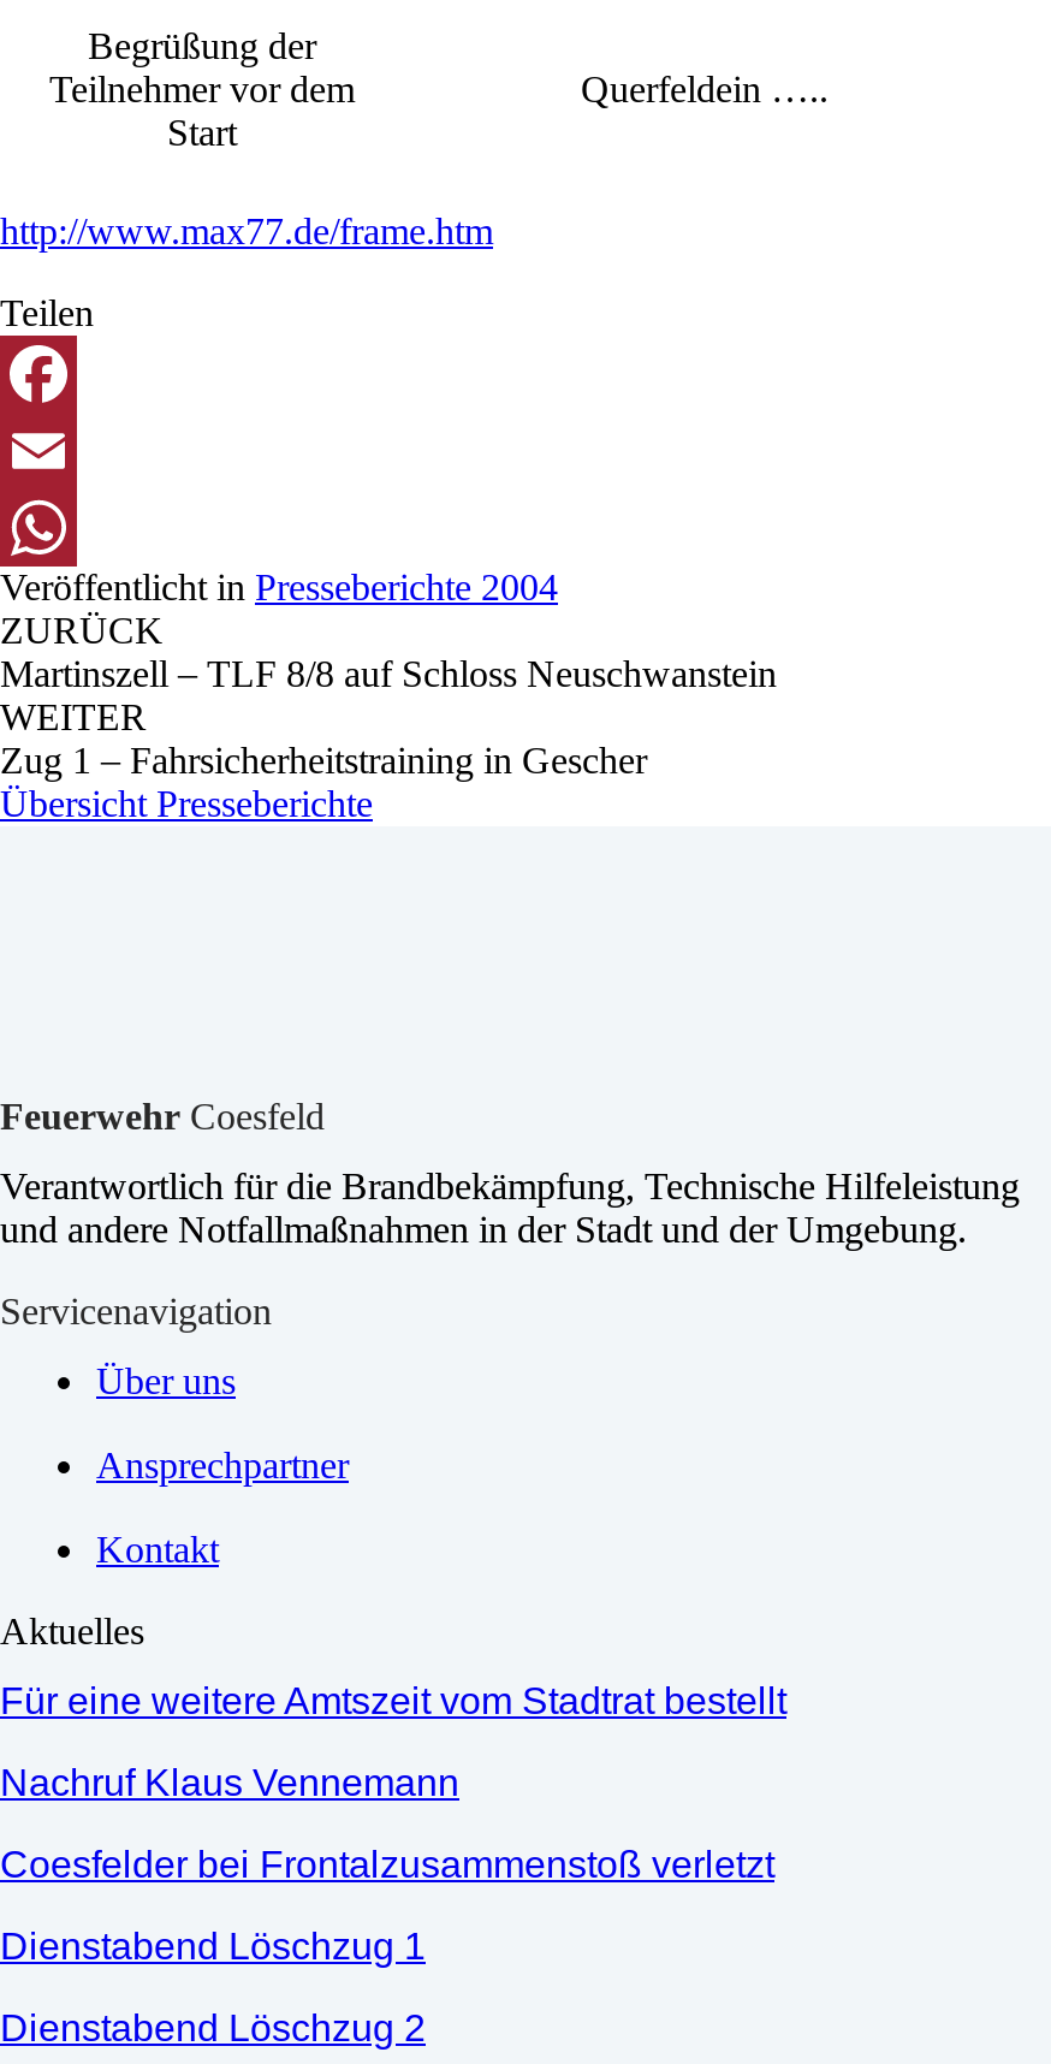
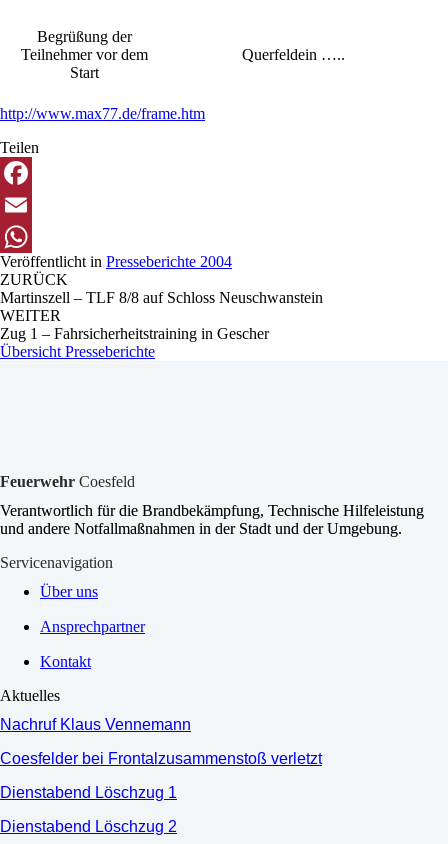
- Für eine weitere Amtszeit vom Stadtrat bestellt
